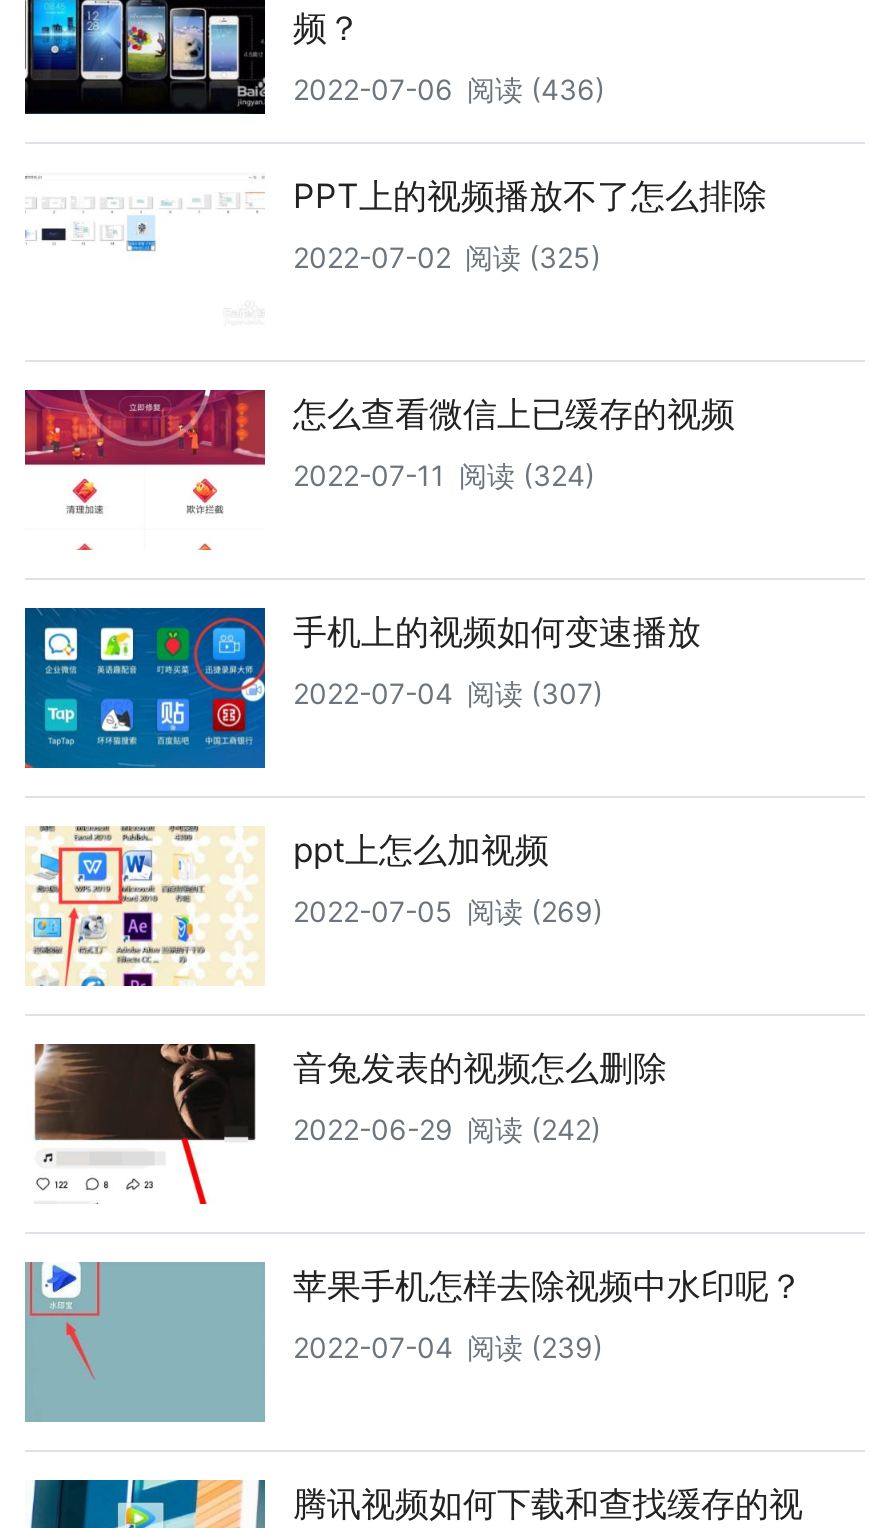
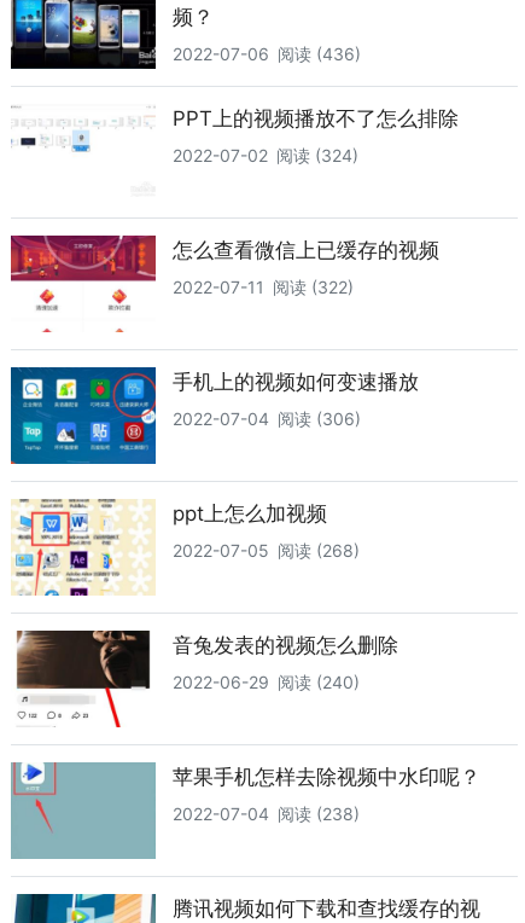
- 2022-07-02 阅读 (325)
+ 2022-07-02 阅读 (324)

- 2022-07-11 阅读 (324)
+ 2022-07-11 阅读 (322)

- 2022-07-04 阅读 (307)
+ 2022-07-04 阅读 (306)

- 2022-07-05 阅读 (269)
+ 2022-07-05 阅读 (268)

- 2022-06-29 阅读 (242)
+ 2022-06-29 阅读 (240)

- 2022-07-04 阅读 (239)
+ 2022-07-04 阅读 (238)
